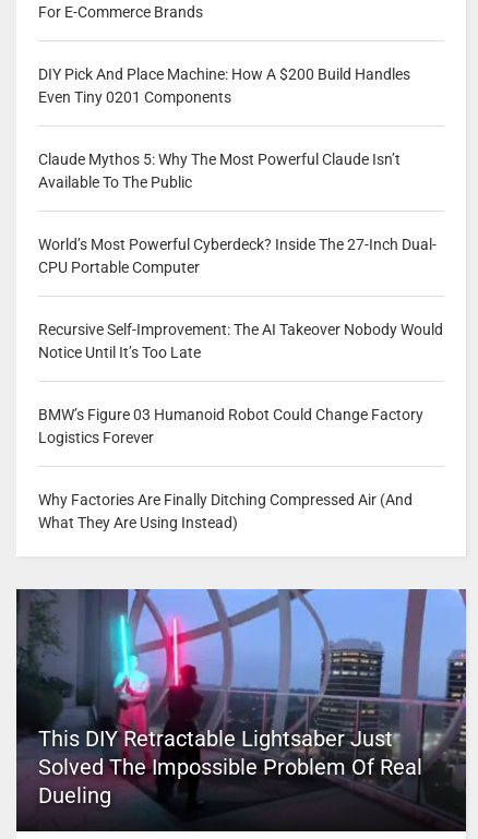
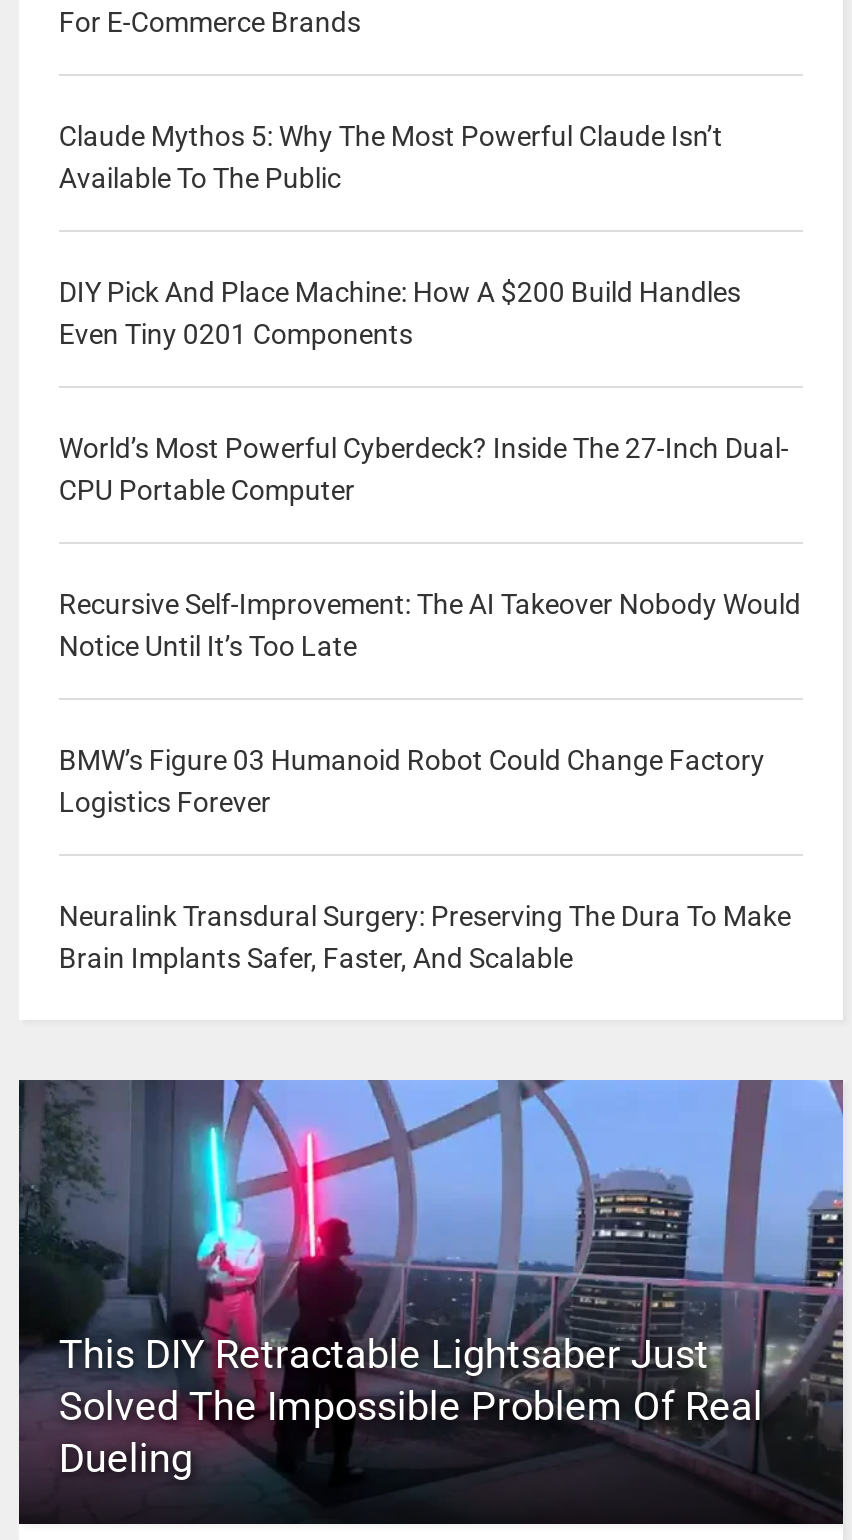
moved down: DIY Pick And Place Machine: How A $200 Build Handles | Even Tiny 0201 Components

moved up: Claude Mythos 5: Why The Most Powerful Claude Isn’t | Available To The Public

- Why Factories Are Finally Ditching Compressed Air (And
- What They Are Using Instead)
+ Neuralink Transdural Surgery: Preserving The Dura To Make
+ Brain Implants Safer, Faster, And Scalable
